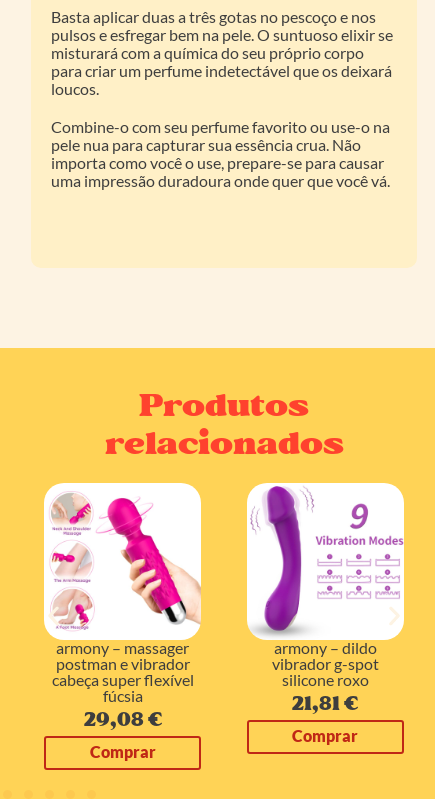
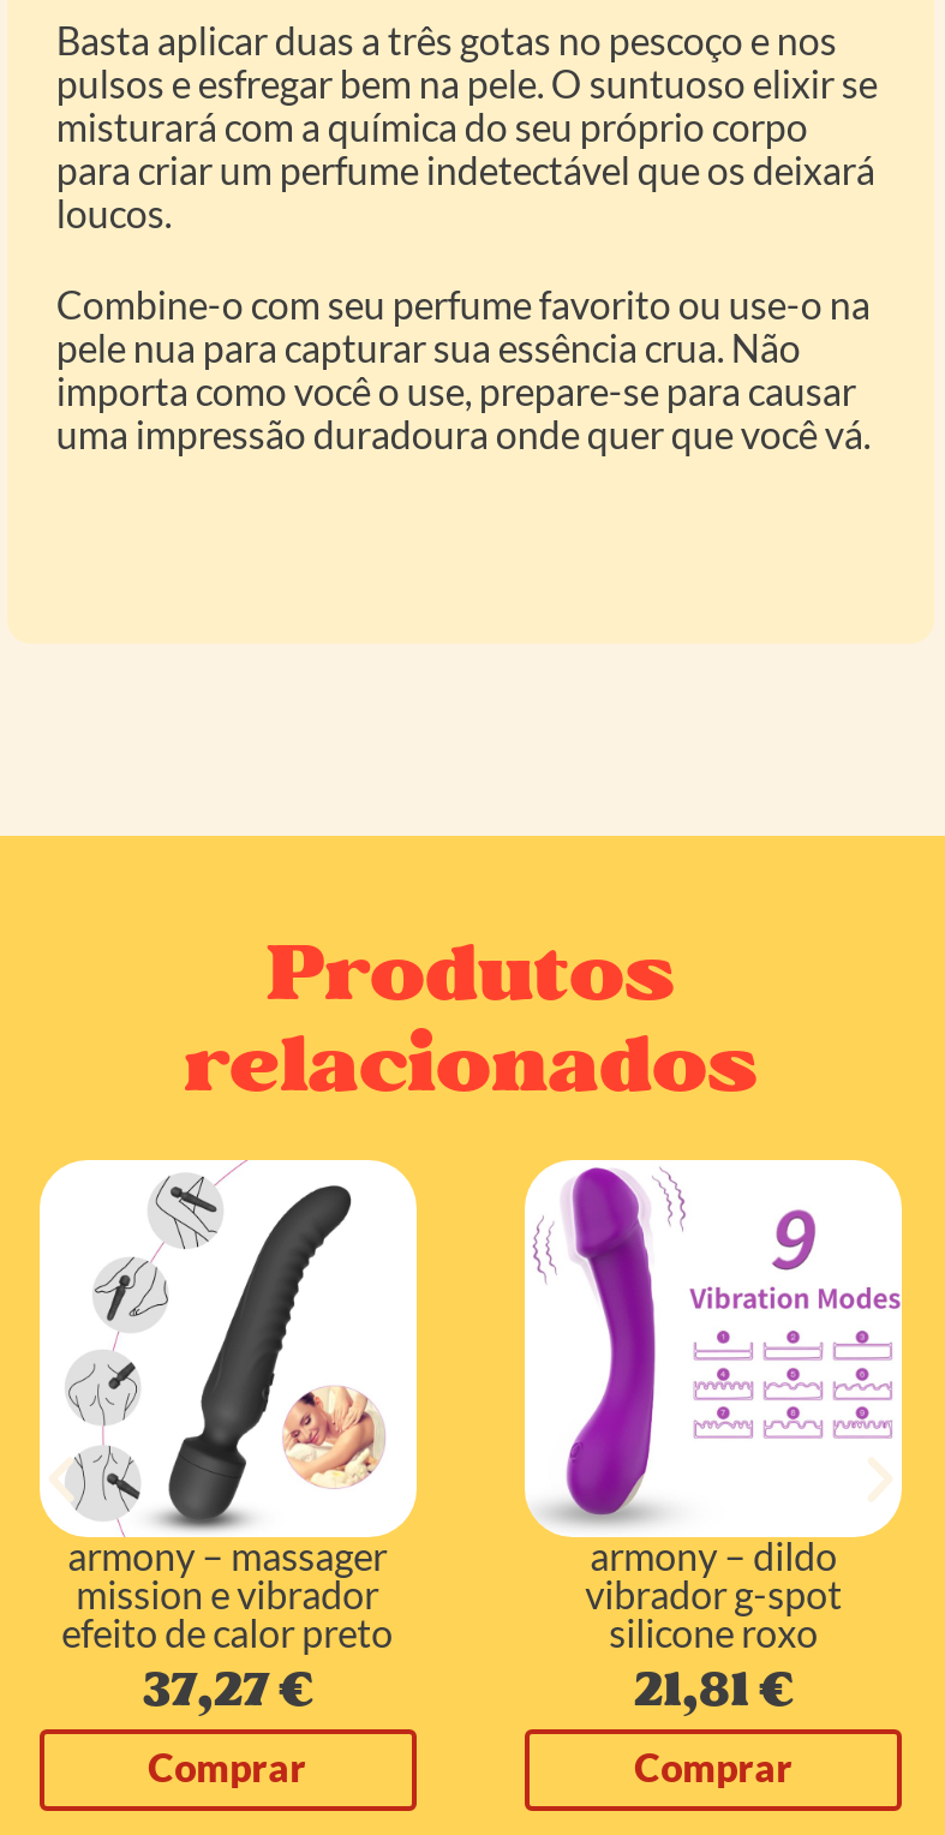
- [image]
- postman e vibrador
- cabeça super flexível
- fúcsia
- 29,08€
+ [image]
+ mission e vibrador
+ efeito de calor preto
+ 37,27€
